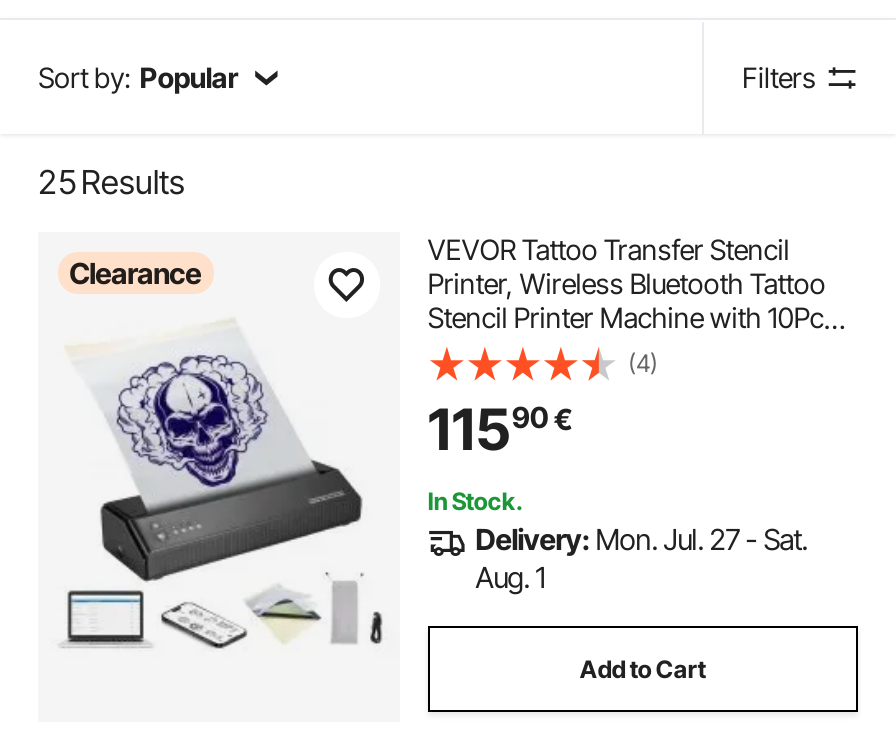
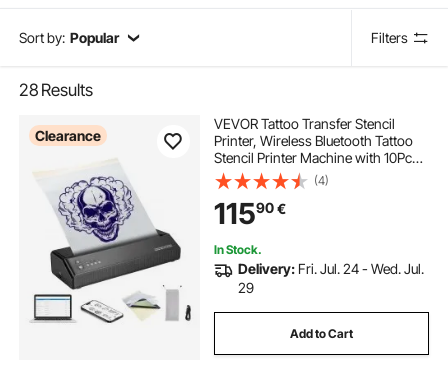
- 25 Results
+ 28 Results

- Delivery: Mon. Jul. 27 - Sat.
- Aug. 1
+ Delivery: Fri. Jul. 24 - Wed. Jul.
+ 29
